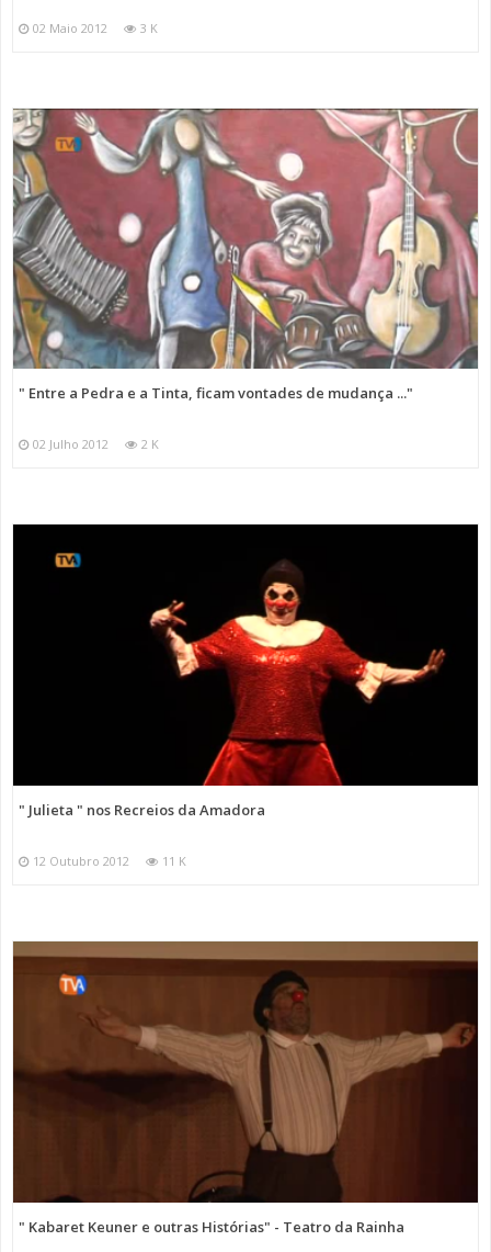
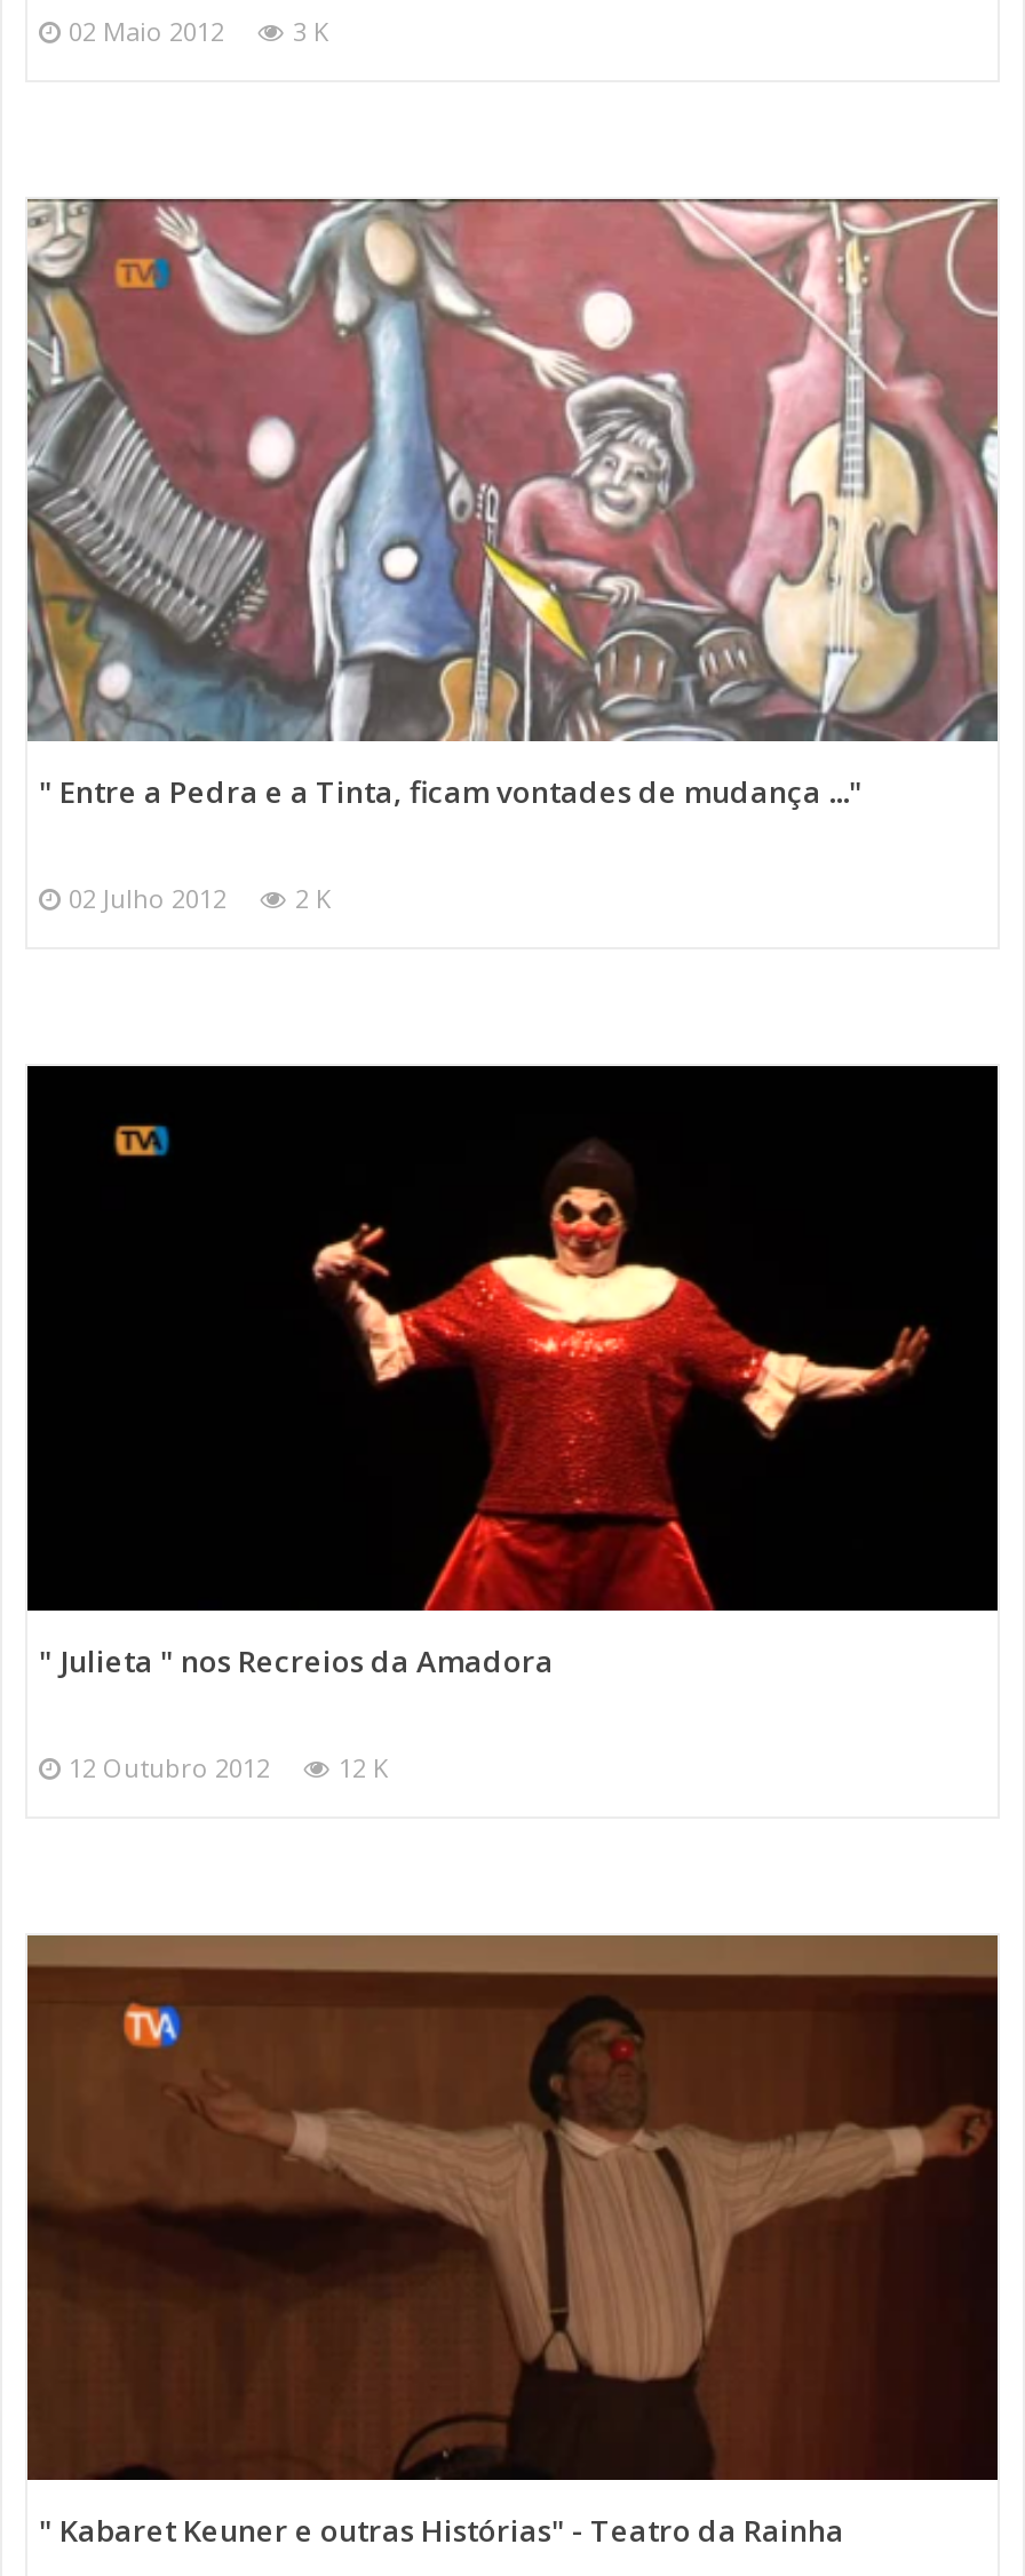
- 12 Outubro 2012 11 K
+ 12 Outubro 2012 12 K
